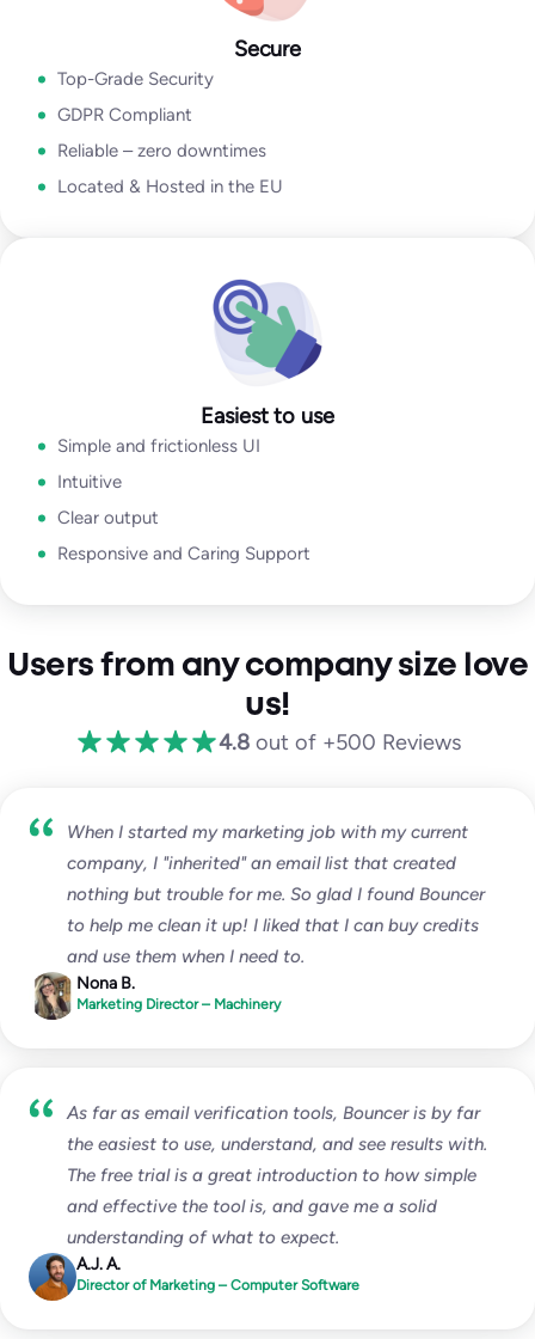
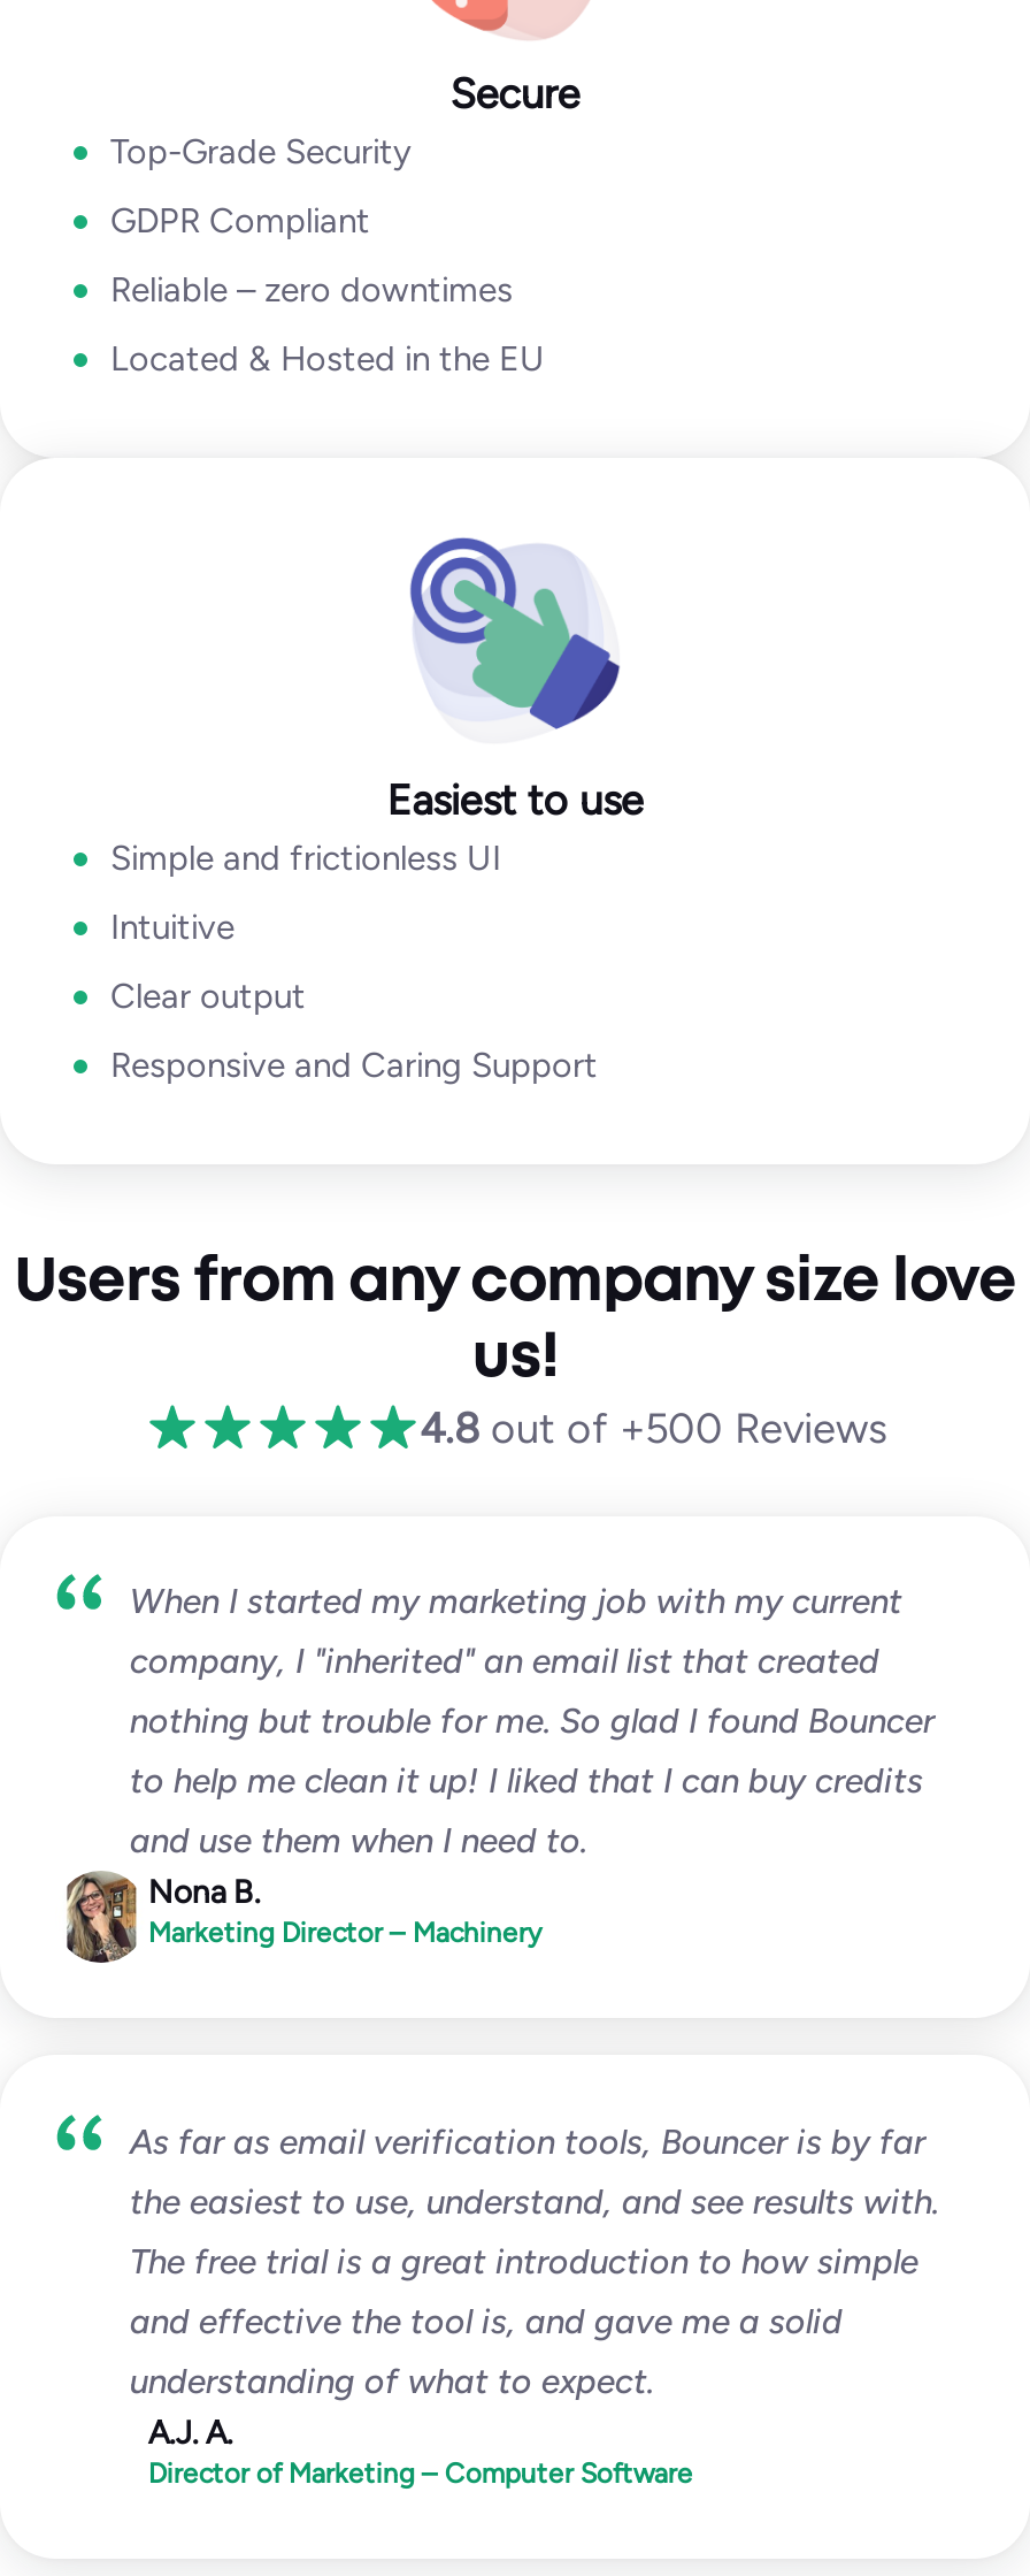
- [image]
